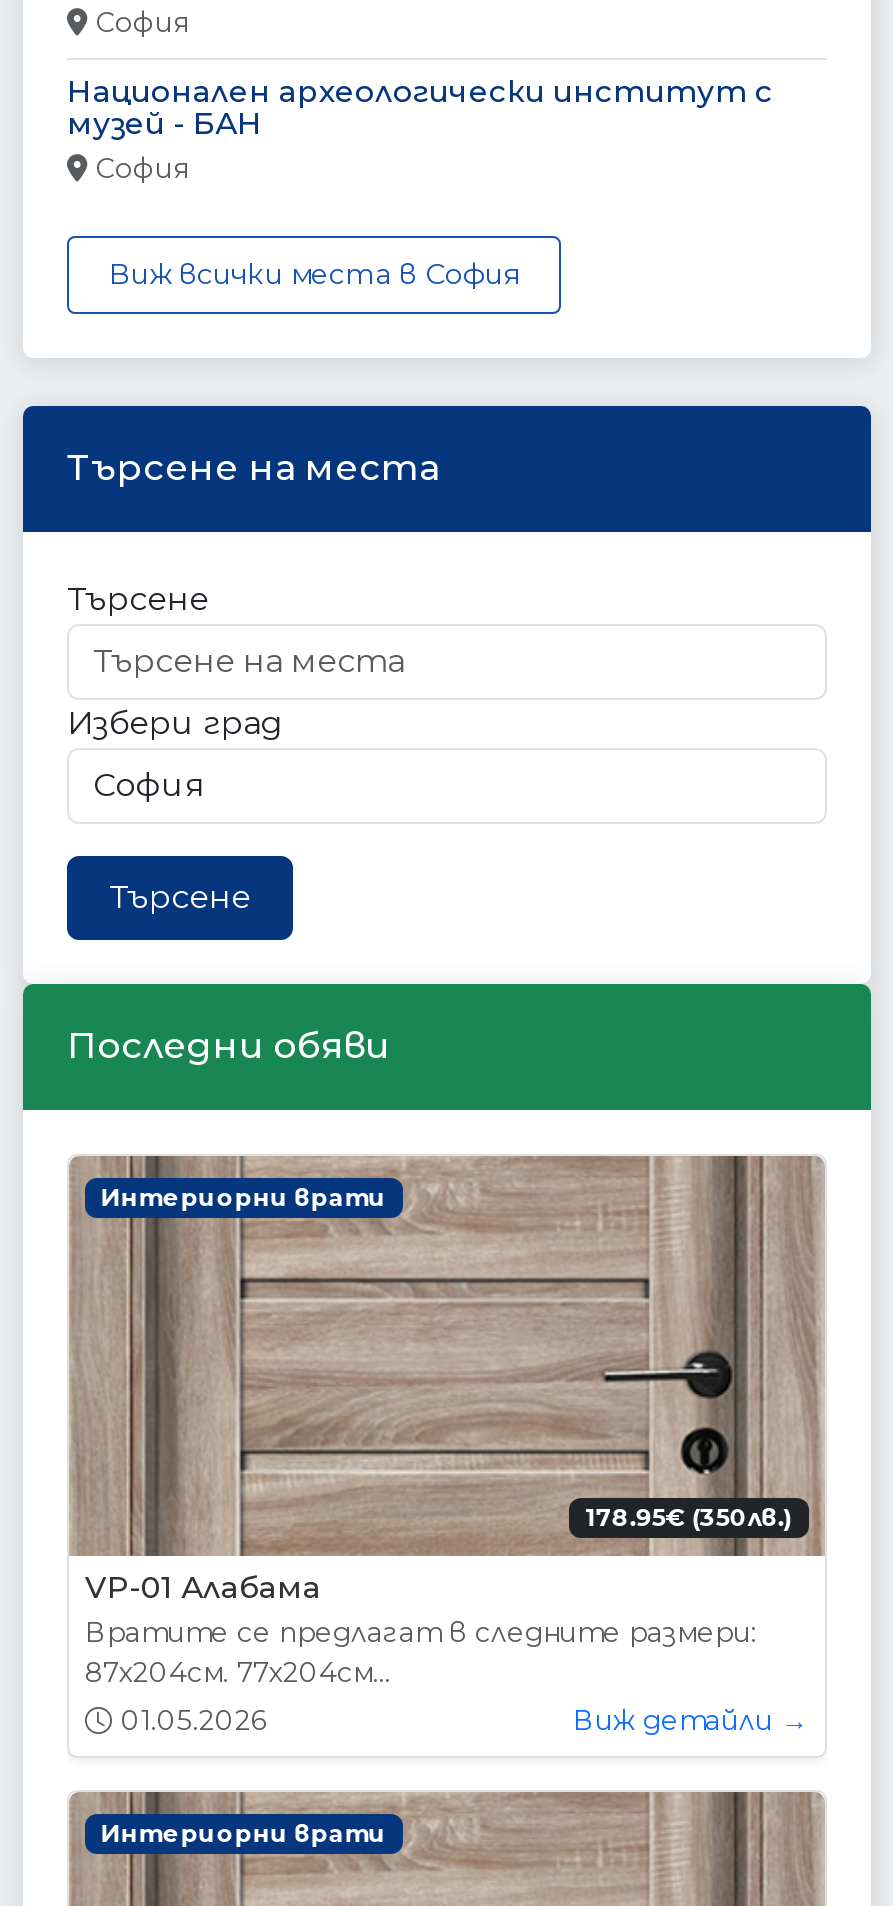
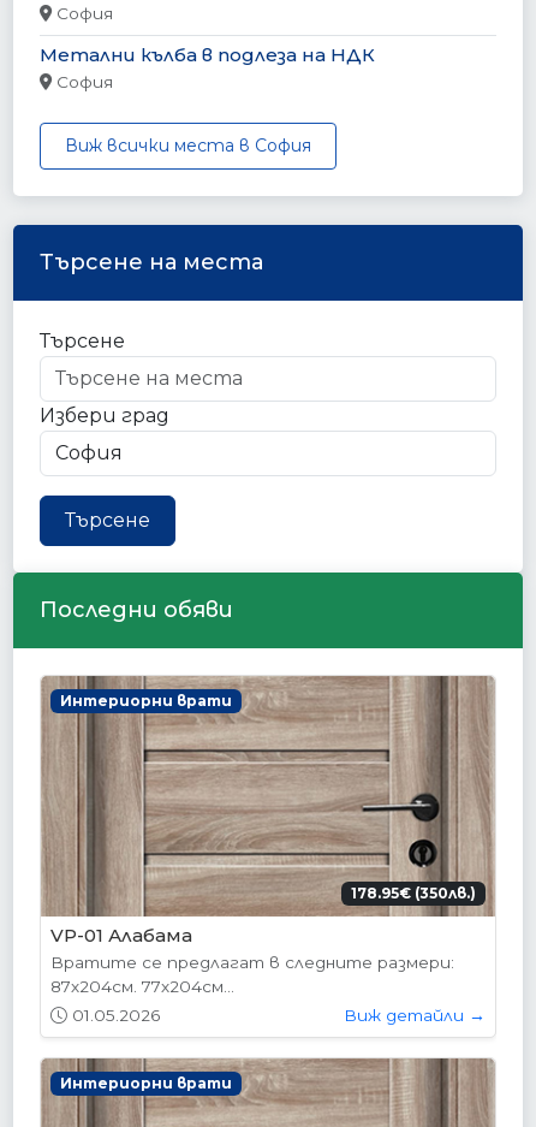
- Национален археологически институт с
- музей - БАН
+ Метални кълба в подлеза на НДК
